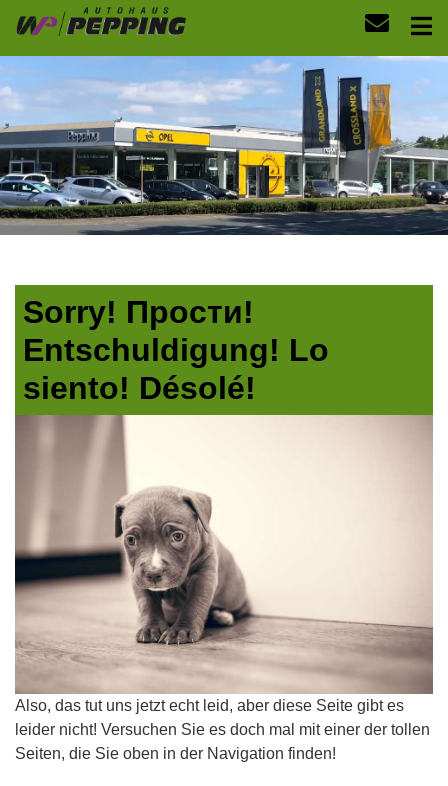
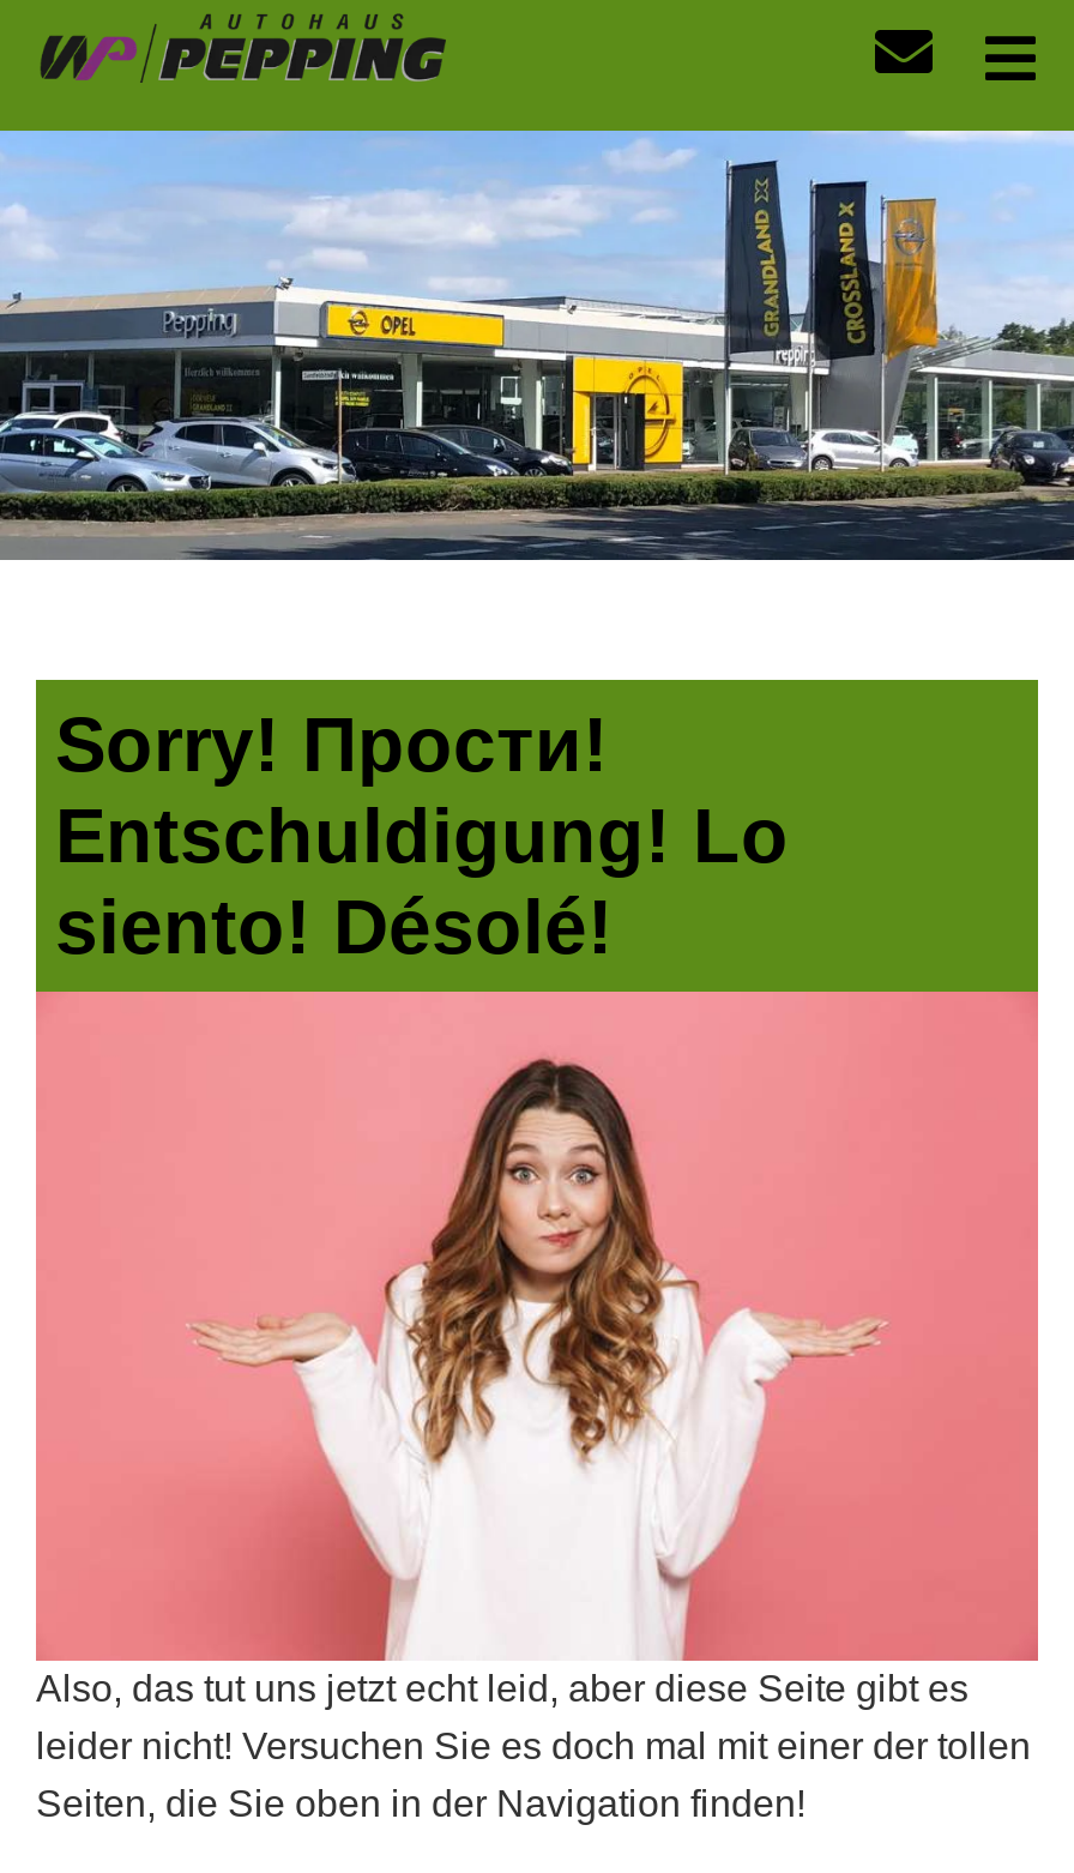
- [image]
+ [image]
